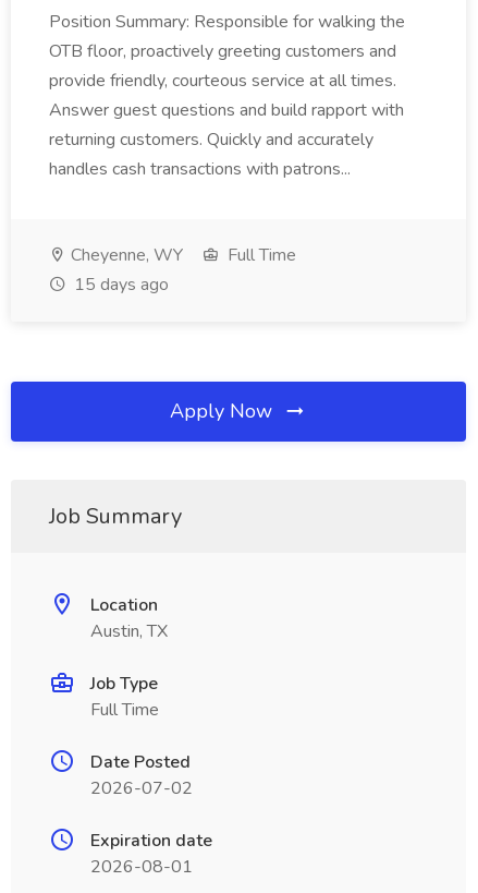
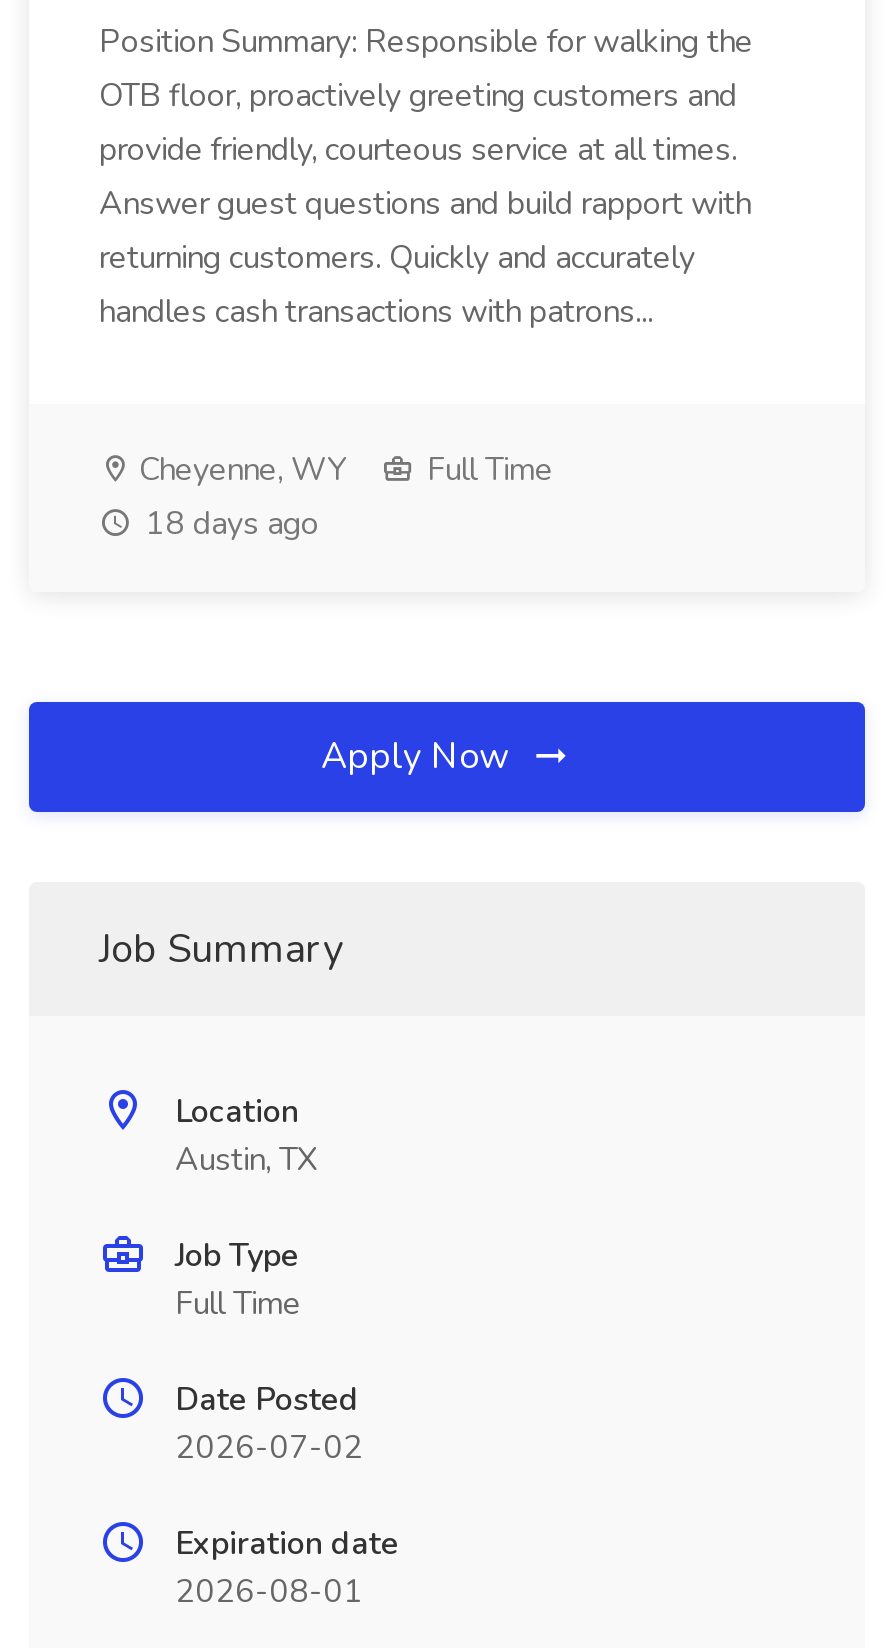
- 15 days ago
+ 18 days ago
